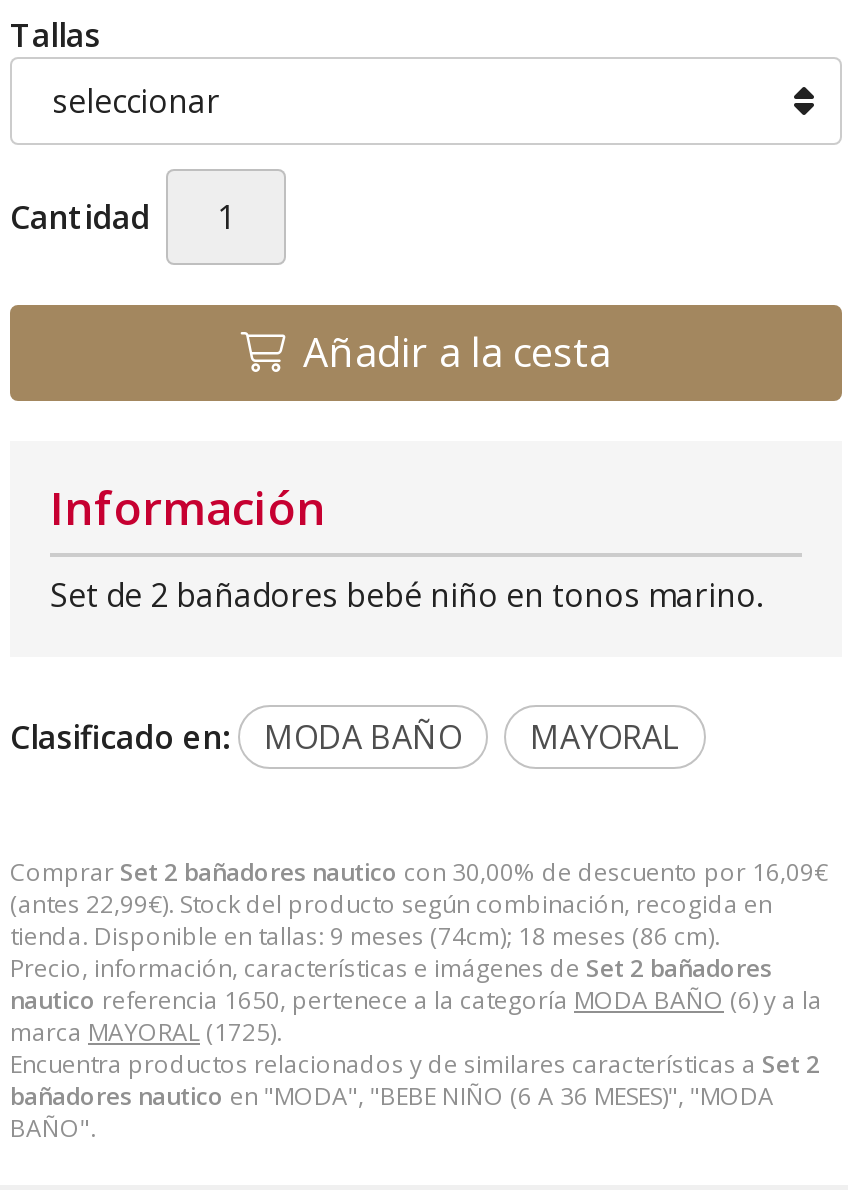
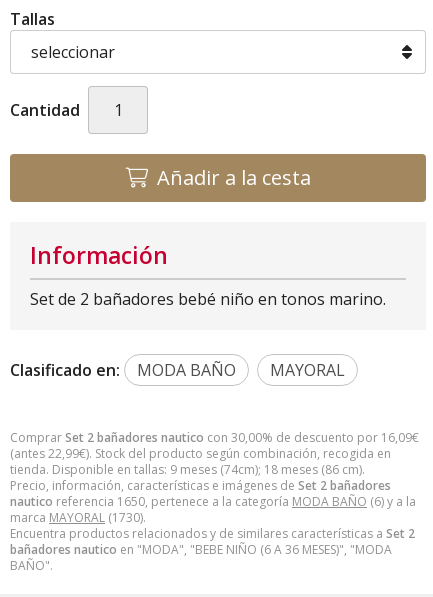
- marca MAYORAL (1725).
+ marca MAYORAL (1730).
